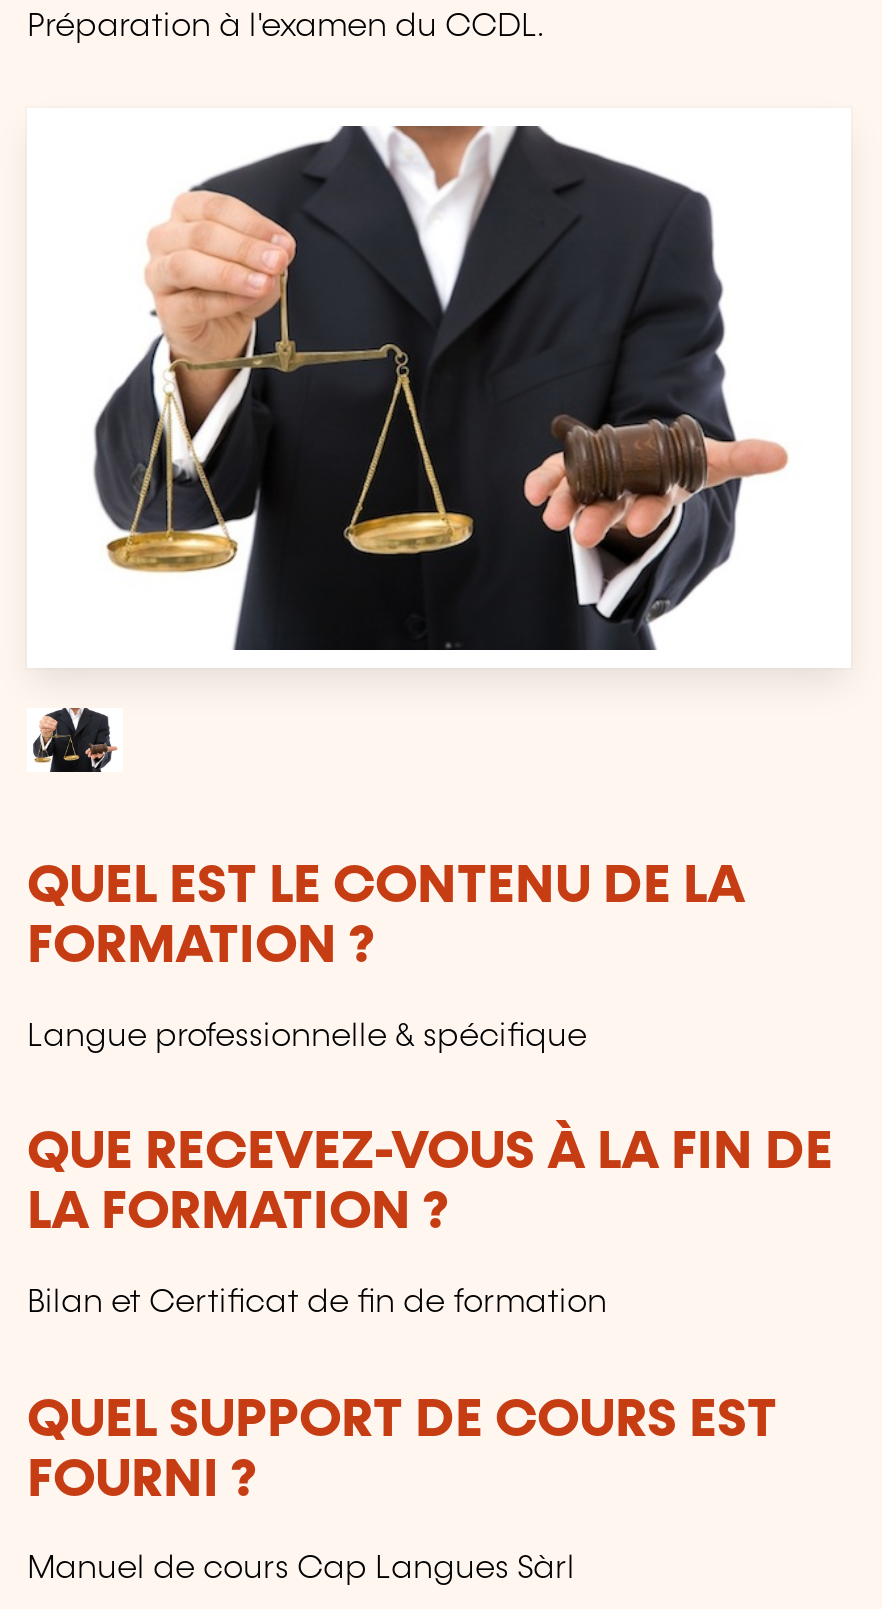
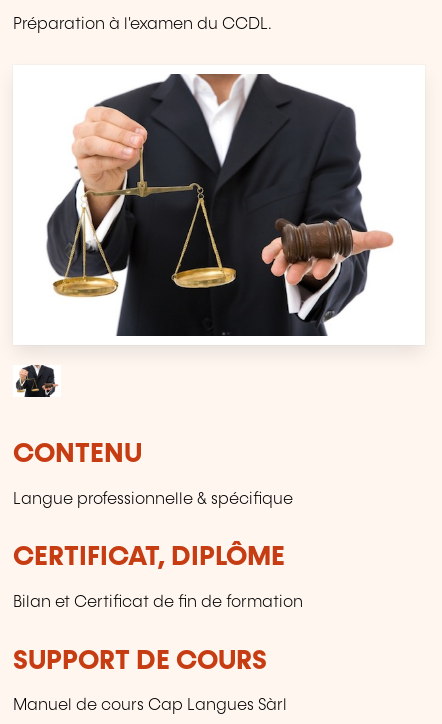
- QUEL EST LE CONTENU DE LA
- FORMATION ?
+ CONTENU

- QUE RECEVEZ-VOUS À LA FIN DE
- LA FORMATION ?
+ CERTIFICAT, DIPLÔME

- QUEL SUPPORT DE COURS EST
- FOURNI ?
+ SUPPORT DE COURS
